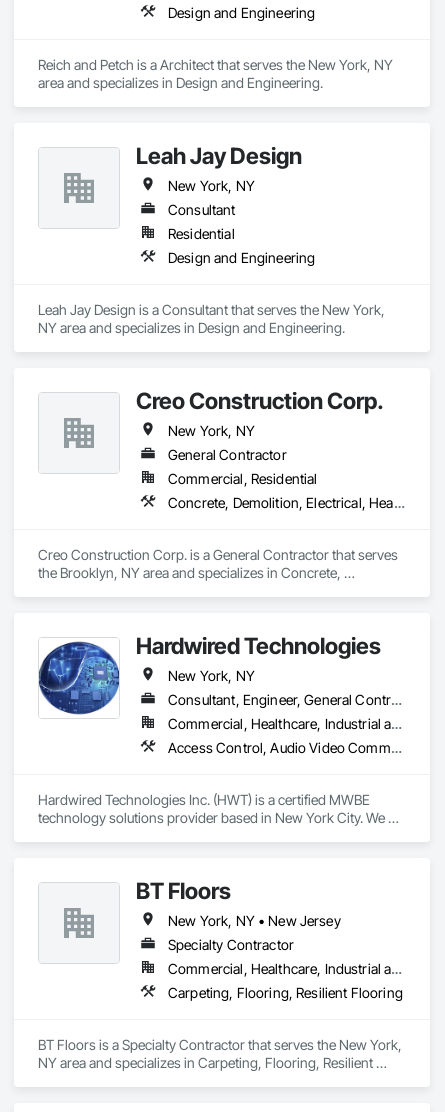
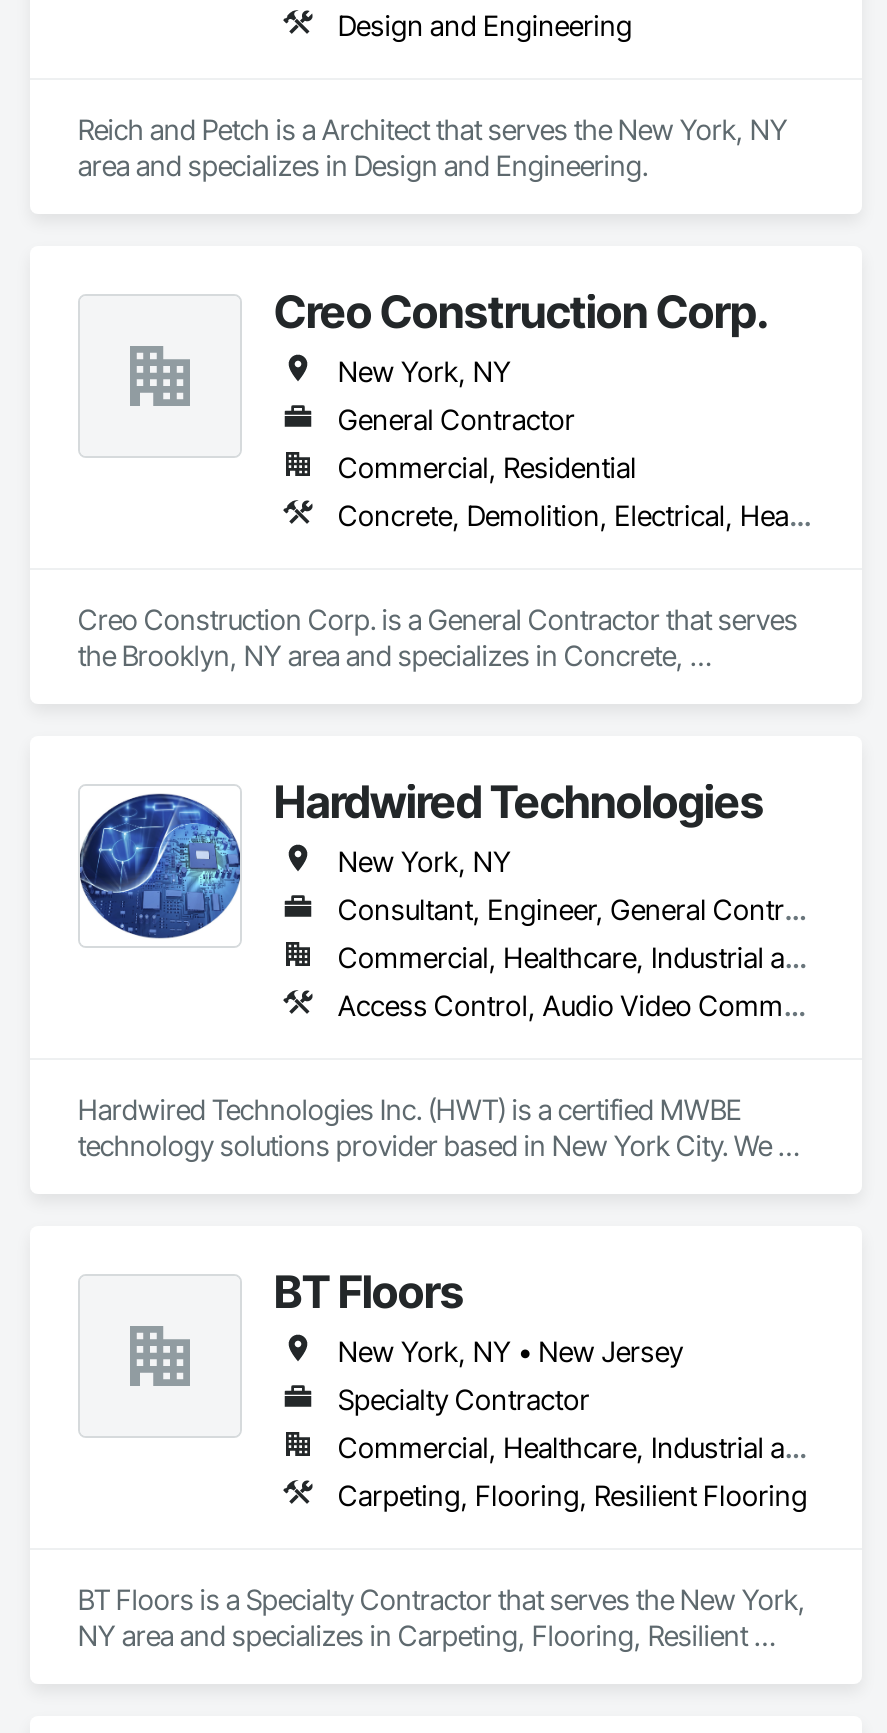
- Leah Jay Design
- New York, NY
- Consultant
- Residential
- Design and Engineering
- Leah Jay Design is a Consultant that serves the New York,
- NY area and specializes in Design and Engineering.
